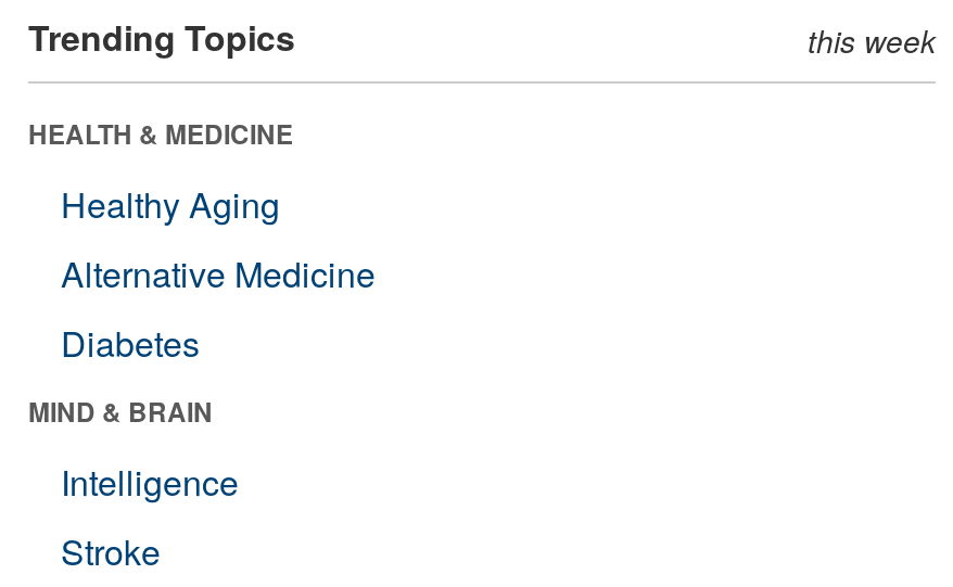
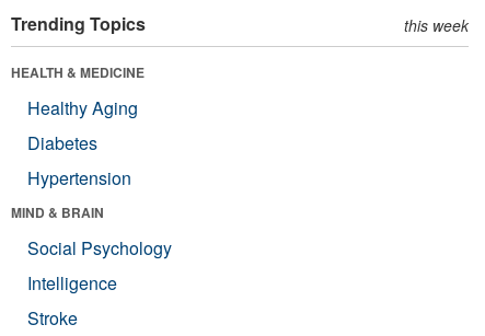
- Alternative Medicine

moved up: Diabetes

+ Hypertension

+ Social Psychology
